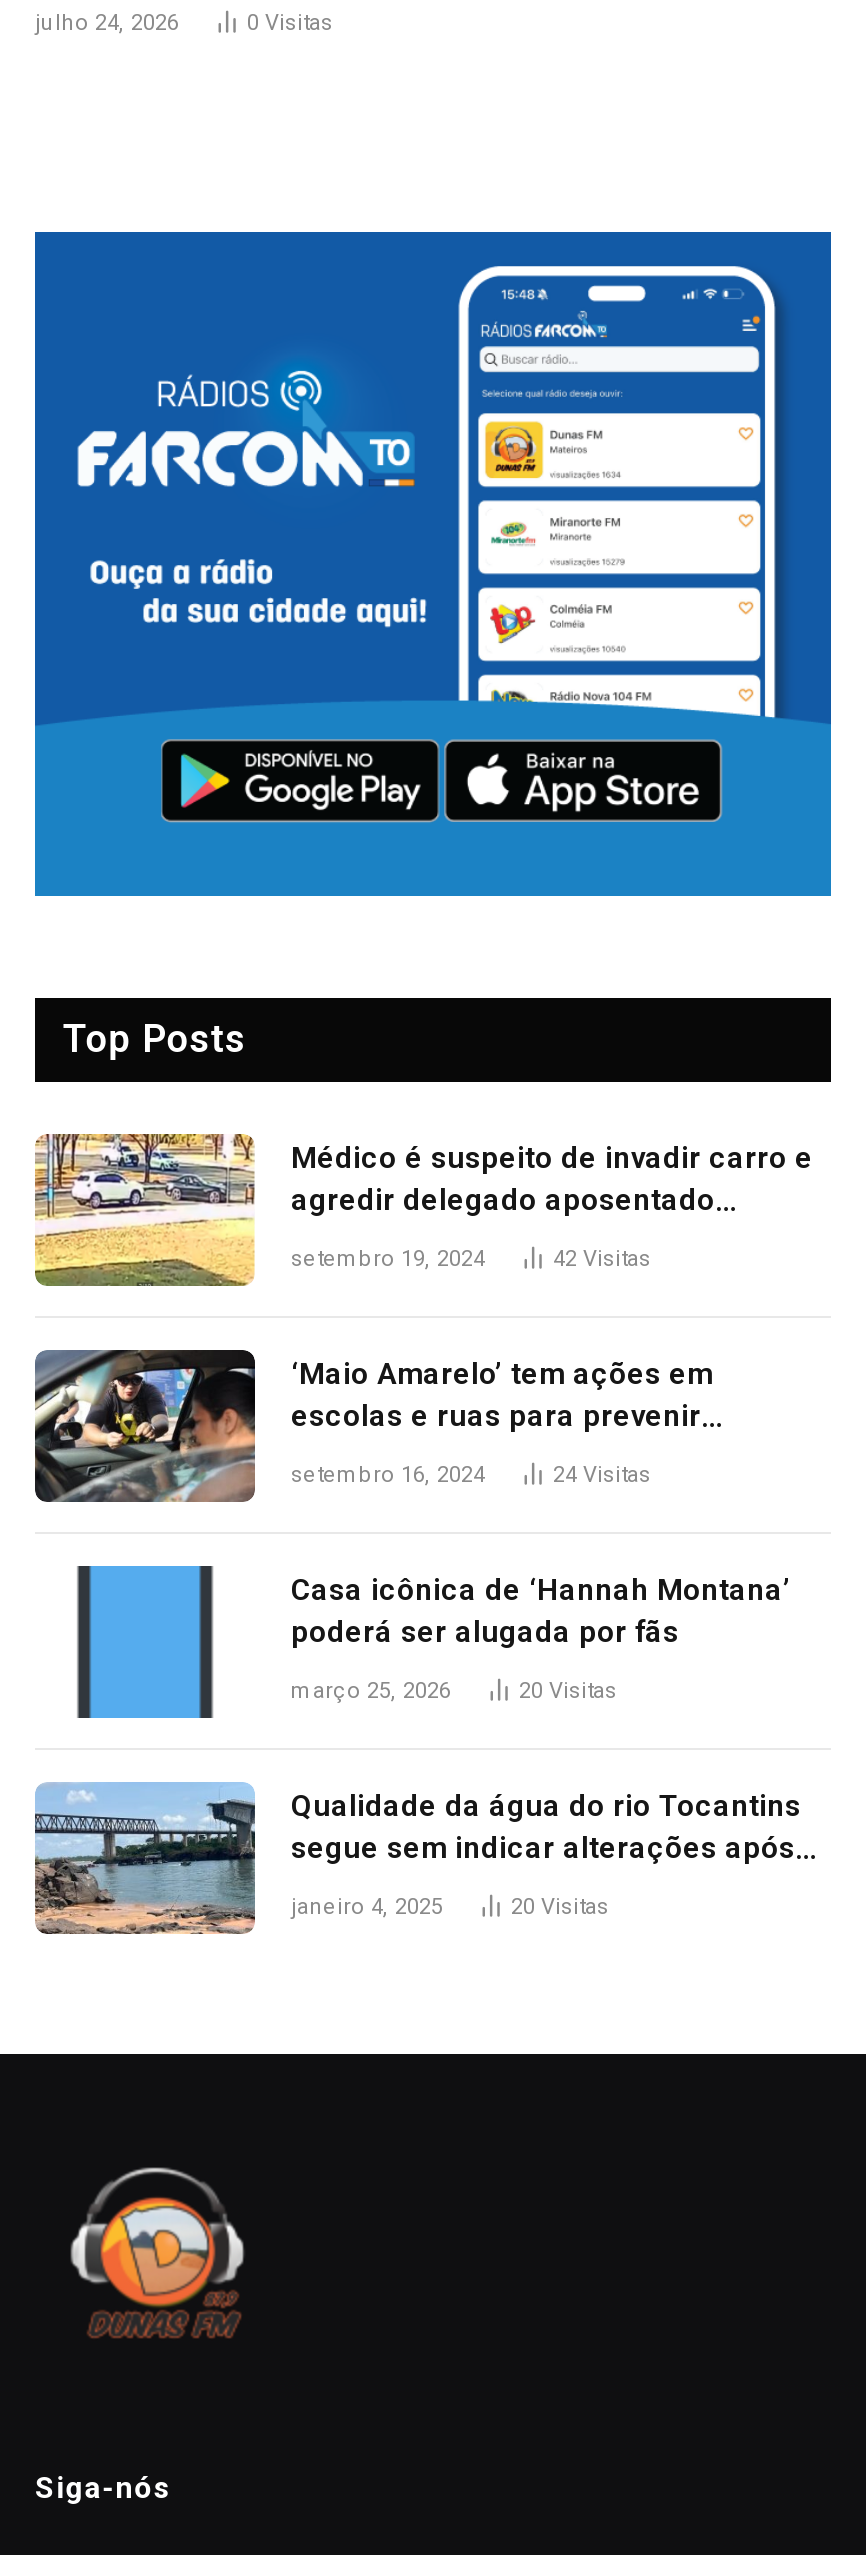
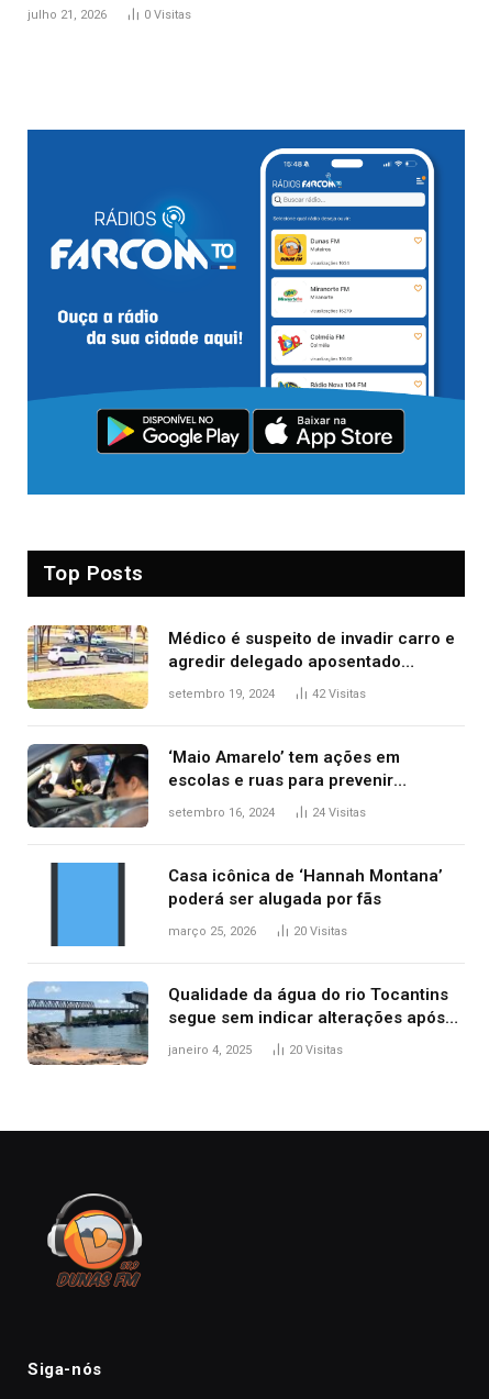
- julho 24, 2026
+ julho 21, 2026
